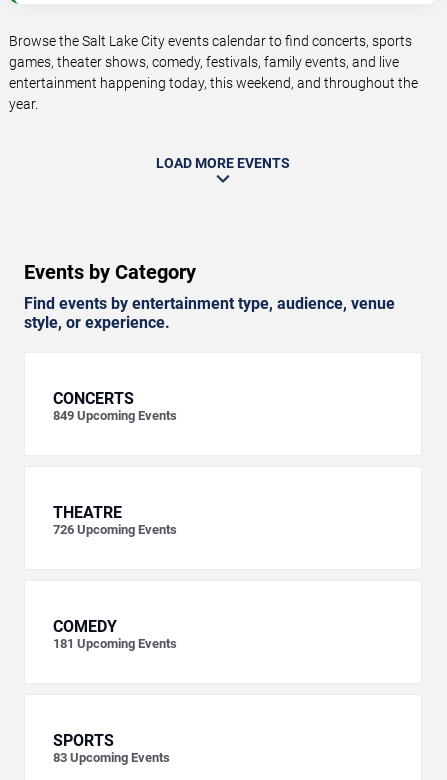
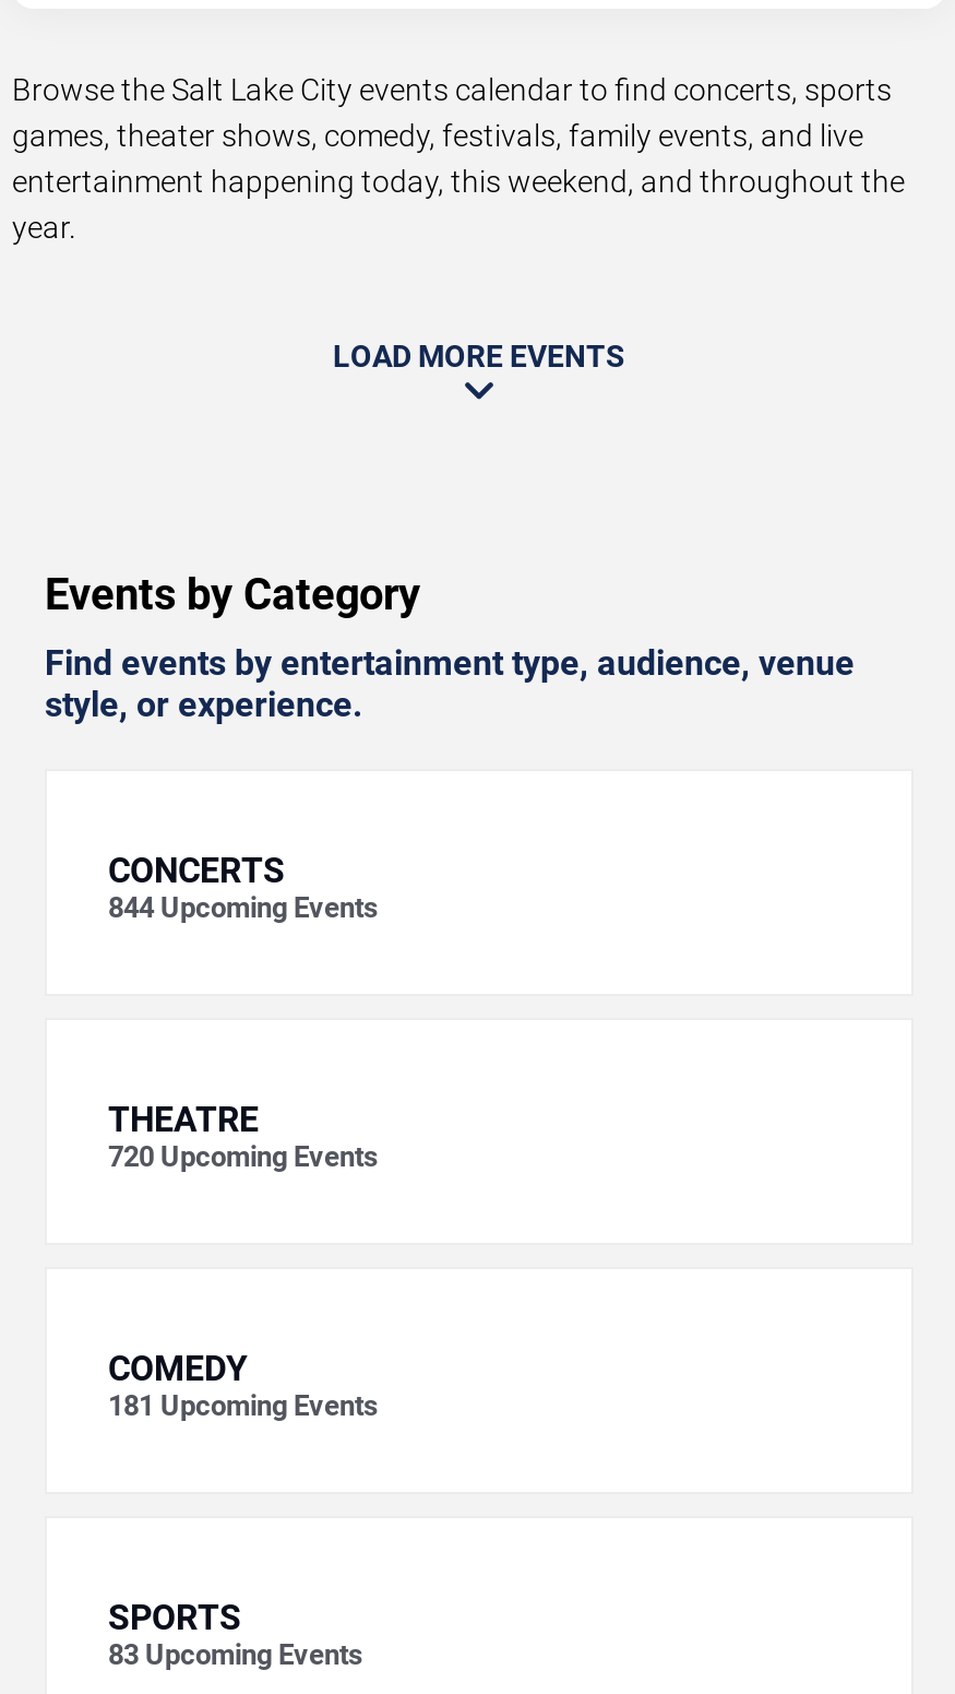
- 849 Upcoming Events
+ 844 Upcoming Events

- 726 Upcoming Events
+ 720 Upcoming Events
